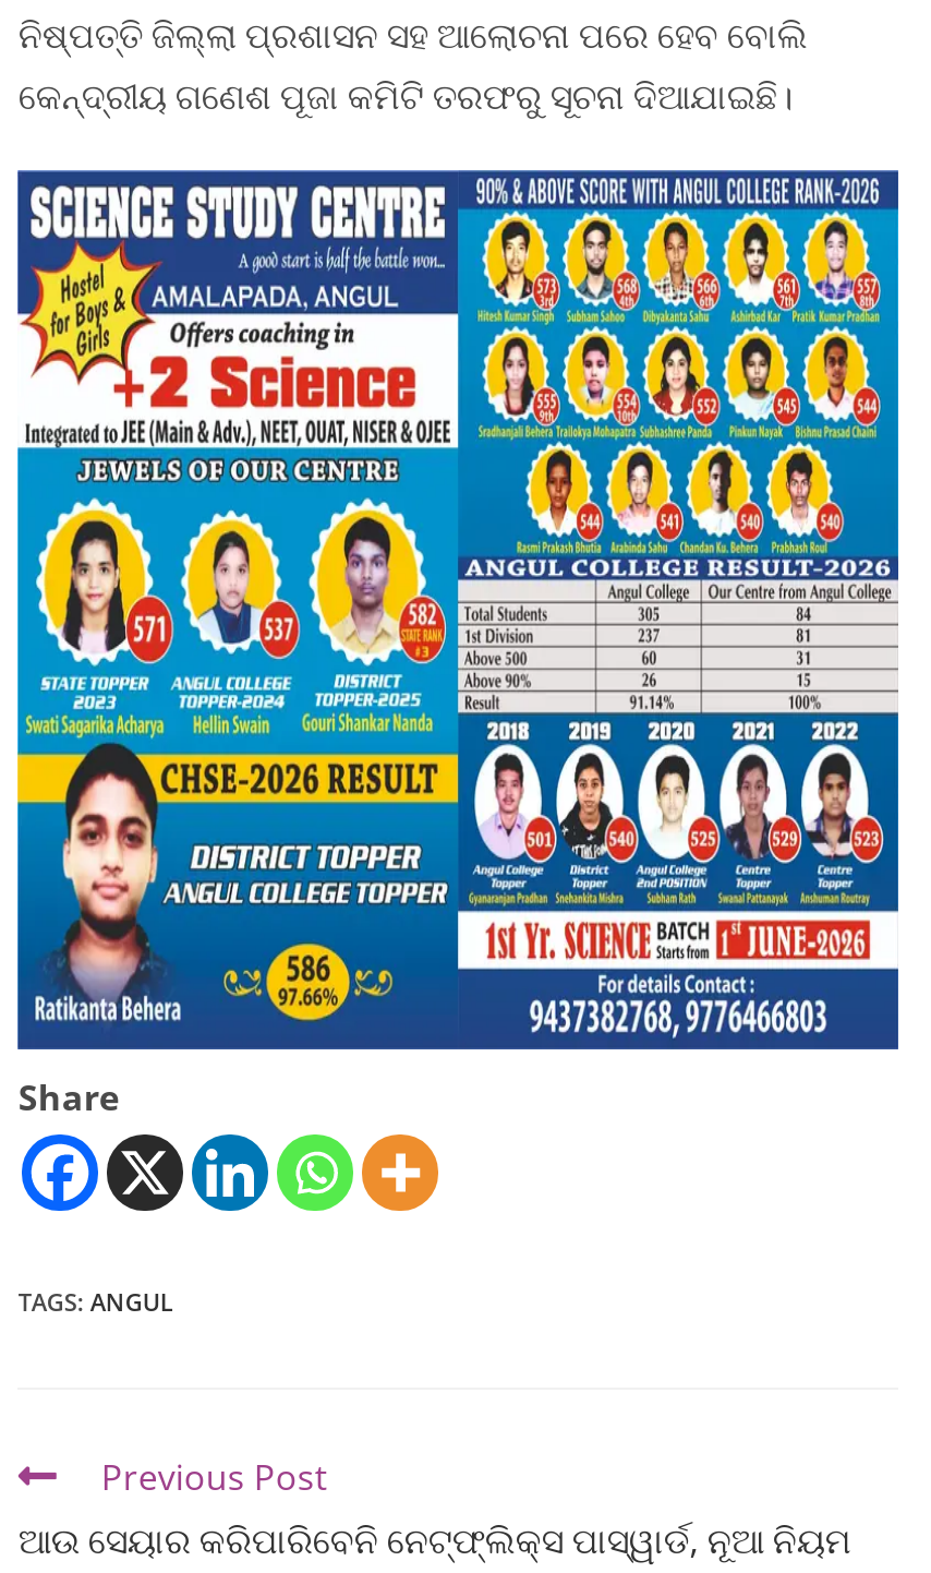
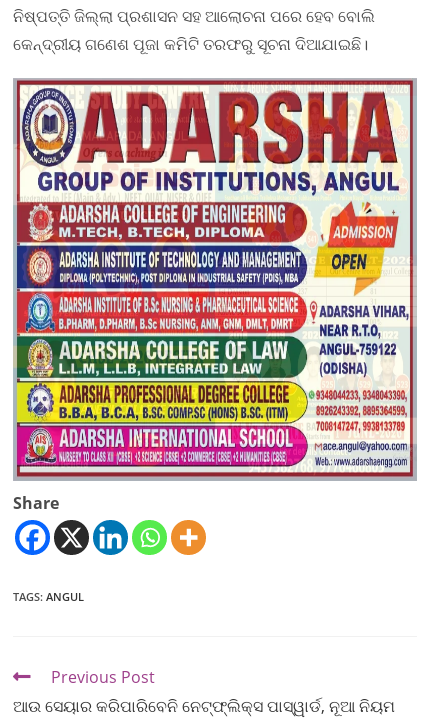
- [image]
+ [image]
